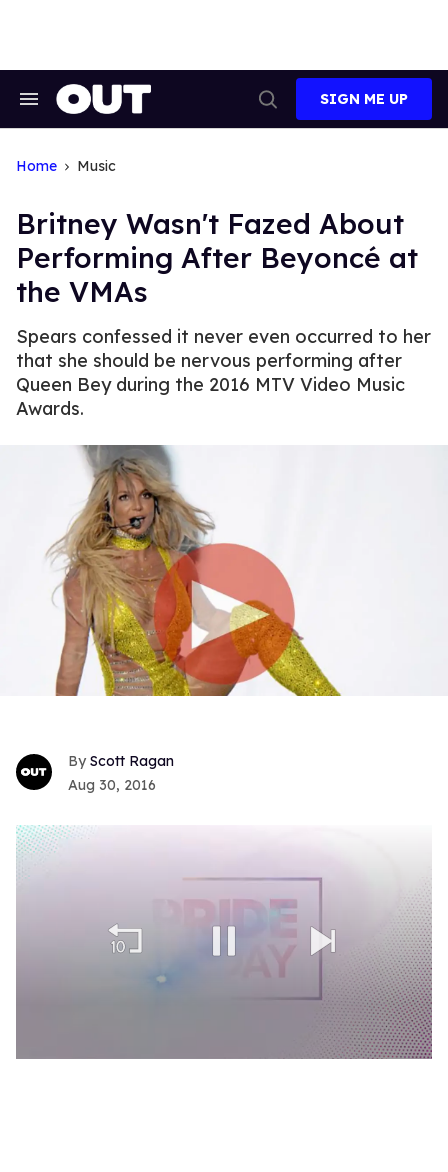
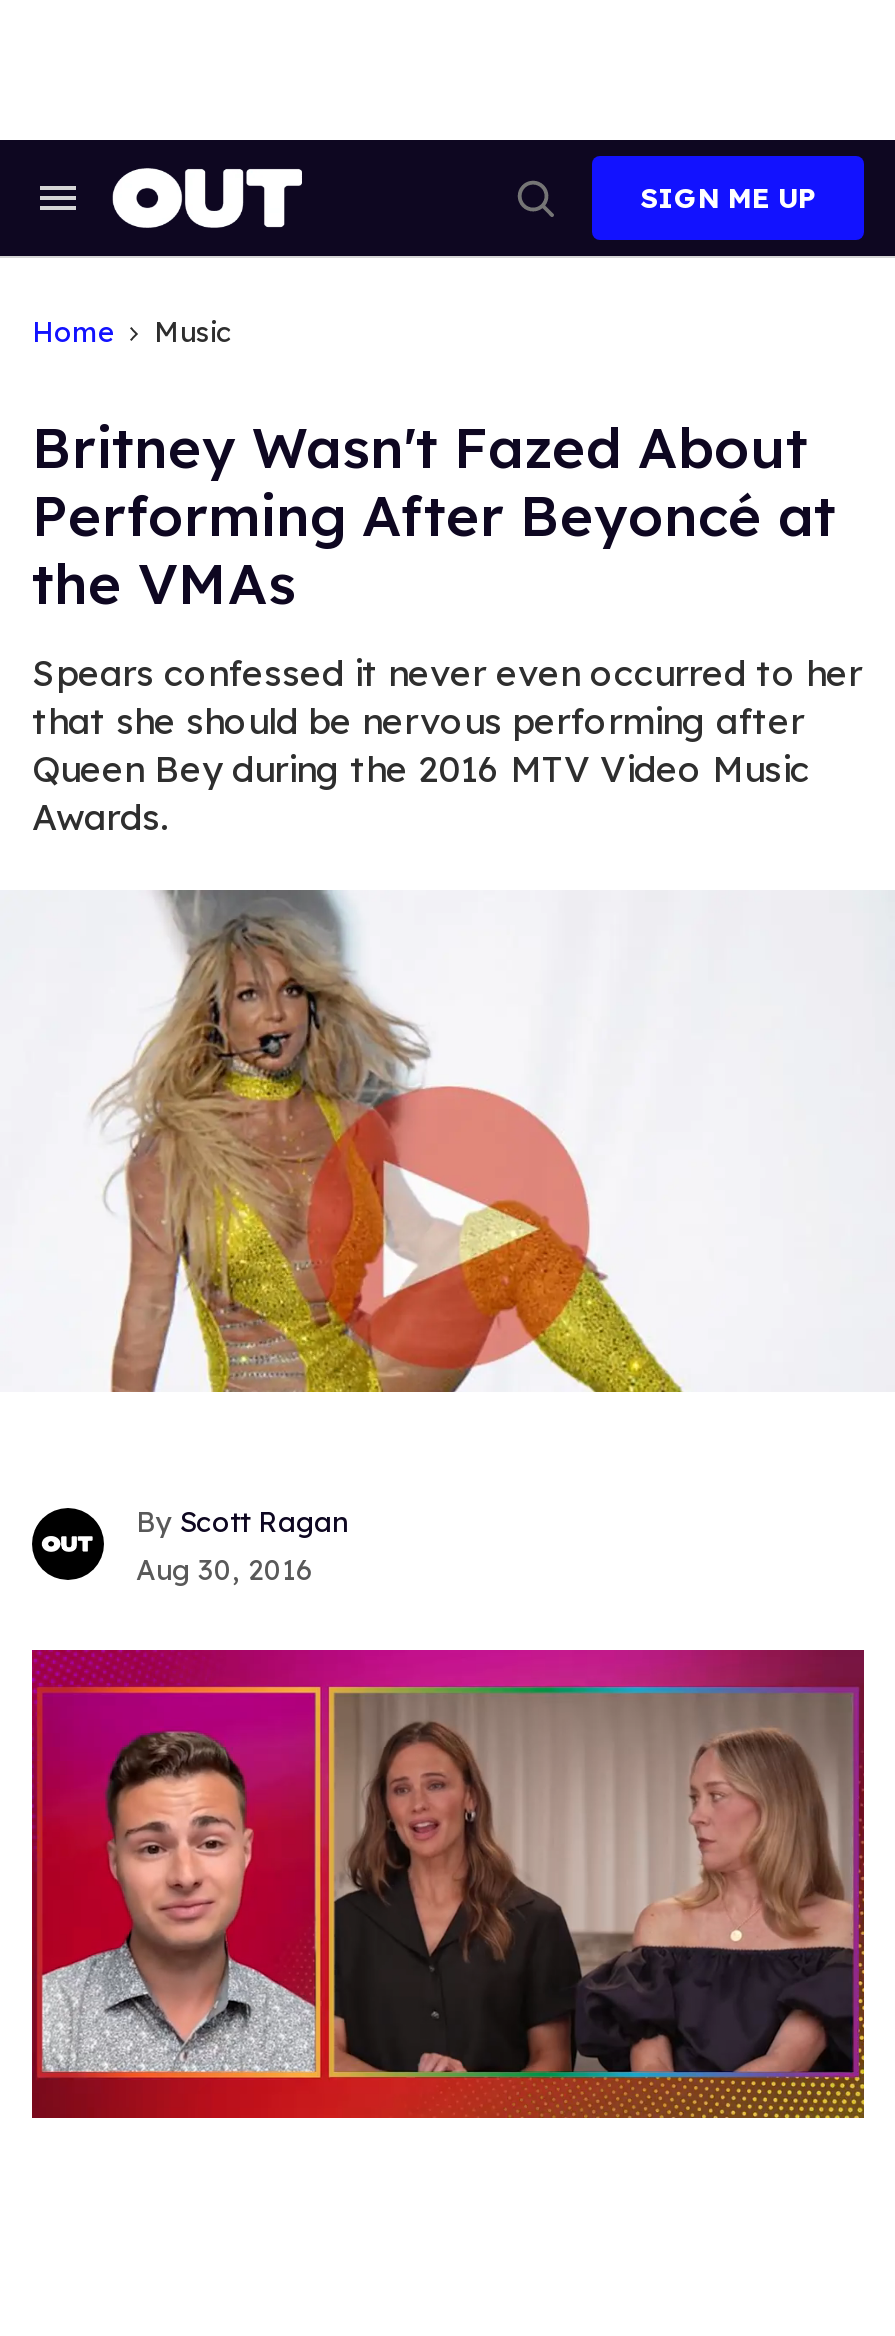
- [image]
+ [image]
